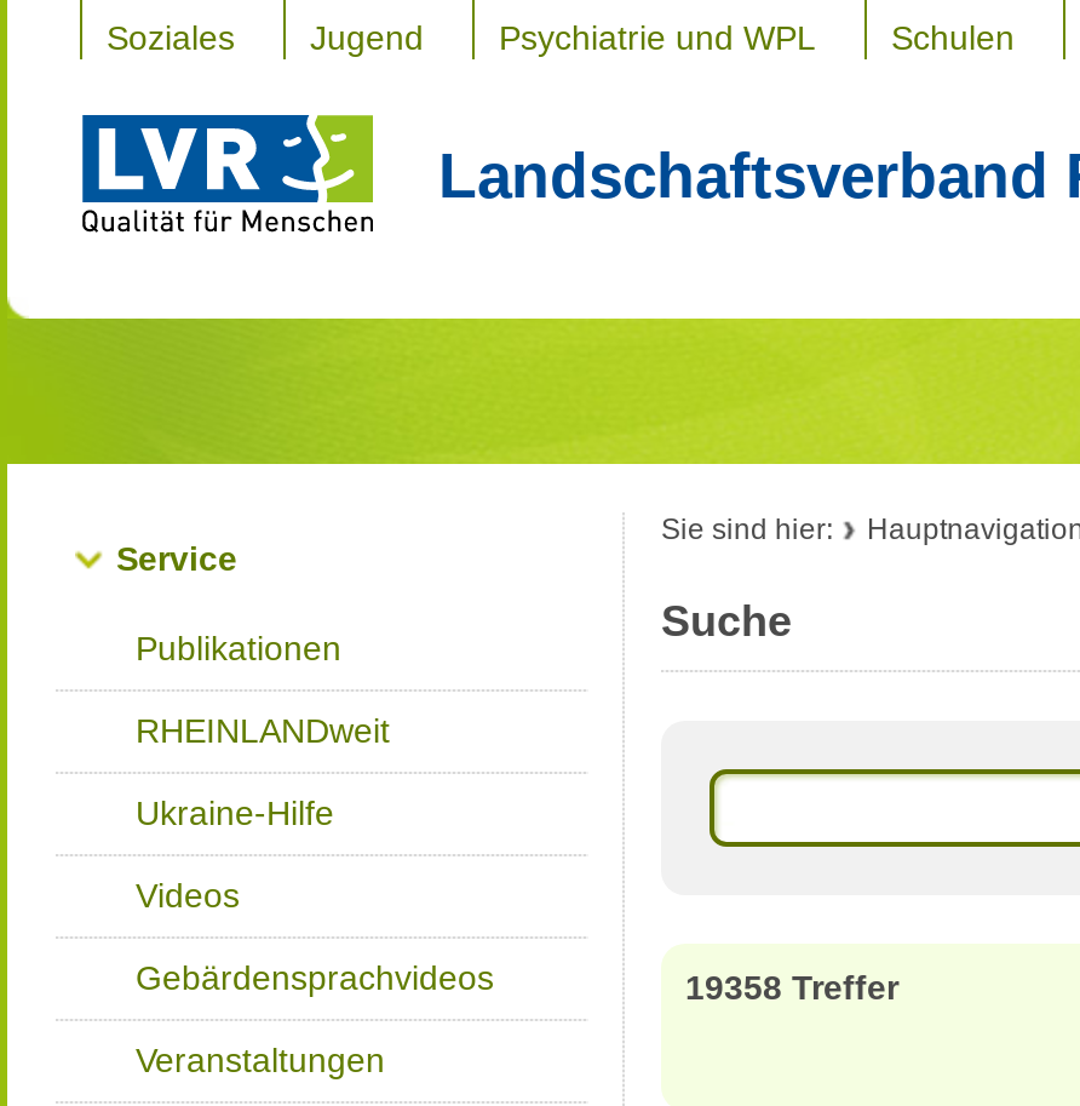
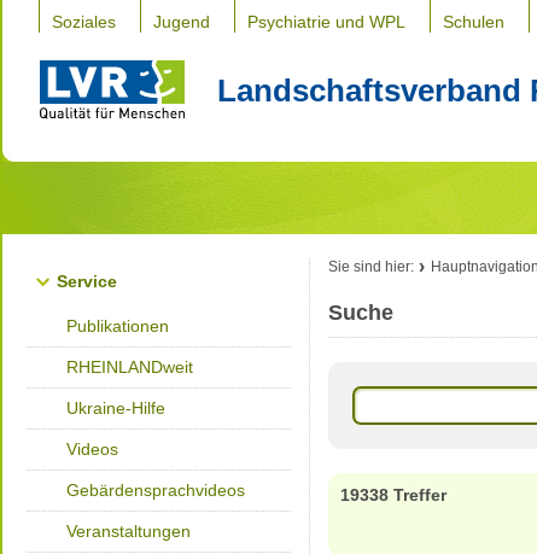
- 19358 Treffer
+ 19338 Treffer
